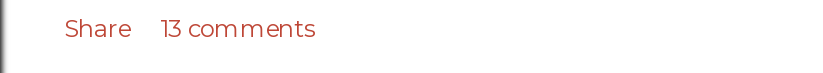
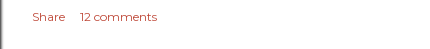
- Share 13 comments
+ Share 12 comments
